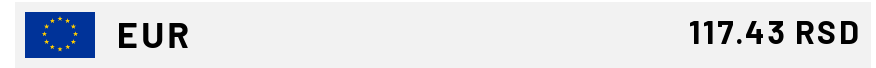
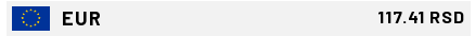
- 117.43 RSD
+ 117.41 RSD
